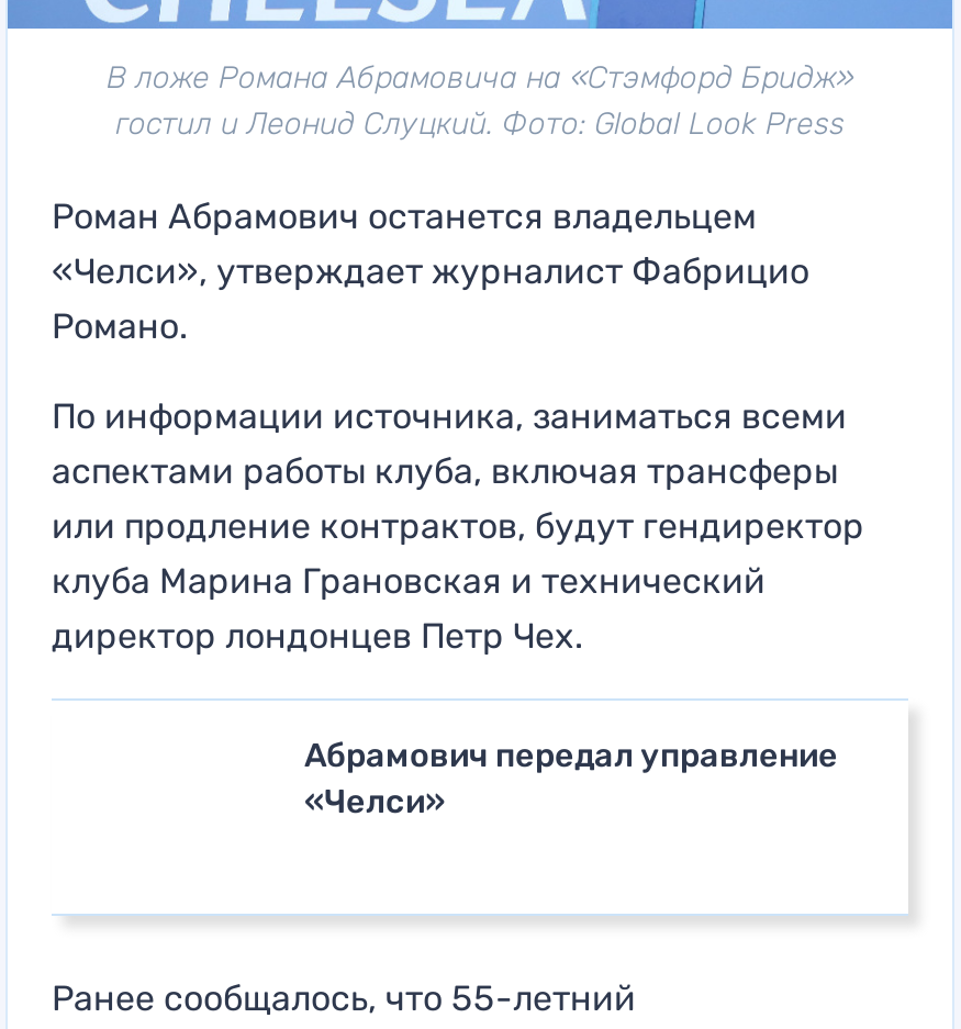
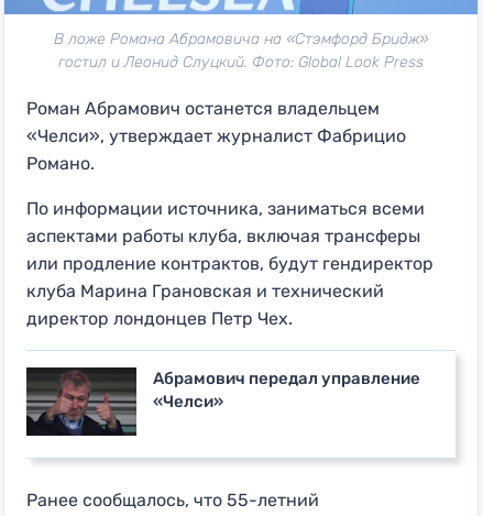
+ [image]
